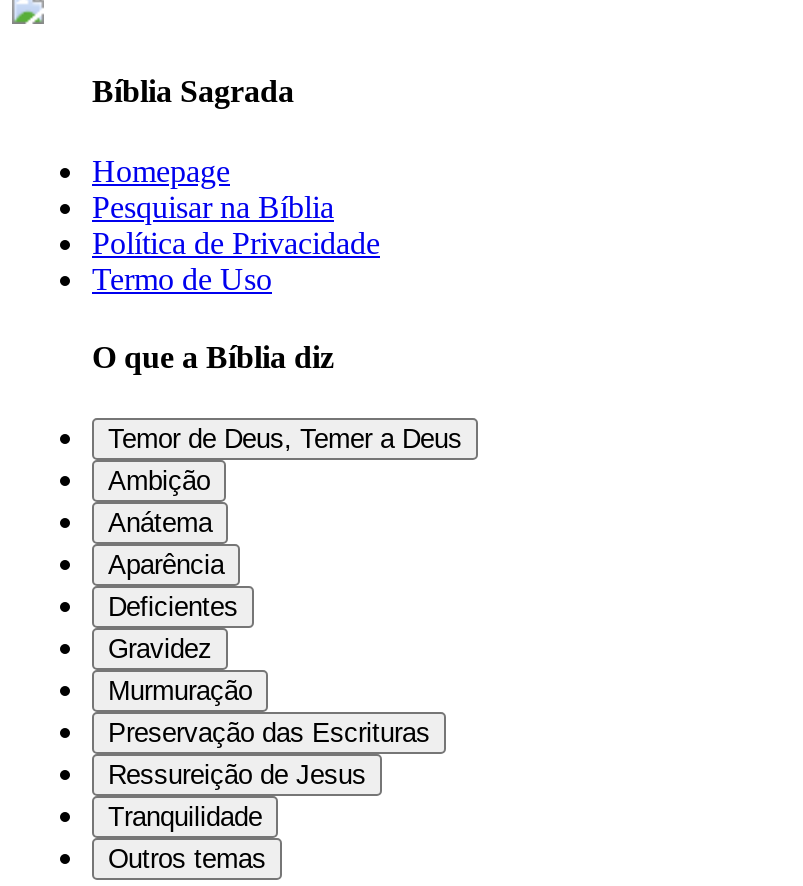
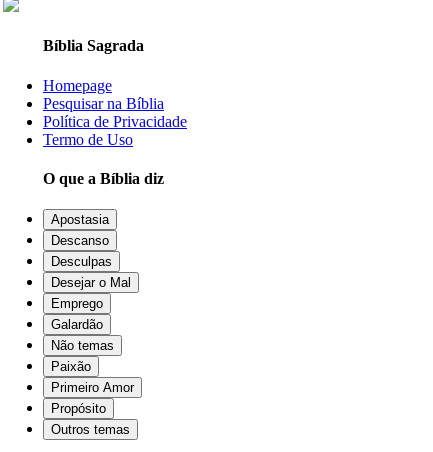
- Temor de Deus, Temer a Deus
- Ambição
- Anátema
- Aparência
- Deficientes
- Gravidez
- Murmuração
- Preservação das Escrituras
- Ressureição de Jesus
- Tranquilidade
+ Apostasia
+ Descanso
+ Desculpas
+ Desejar o Mal
+ Emprego
+ Galardão
+ Não temas
+ Paixão
+ Primeiro Amor
+ Propósito
